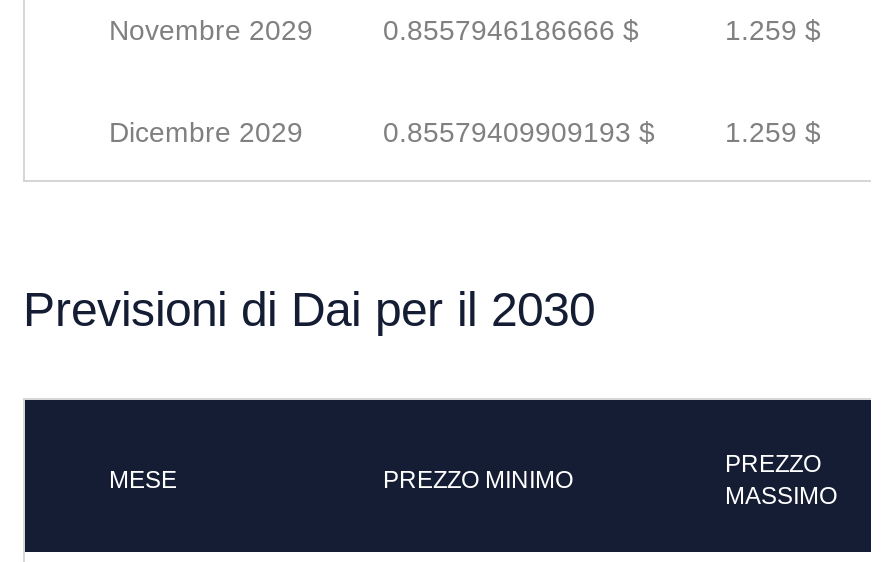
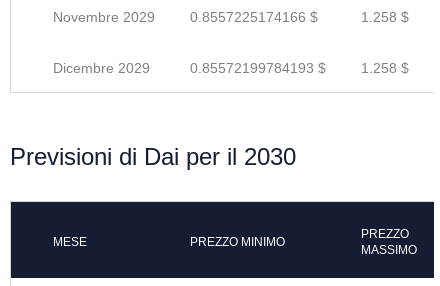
- 0.8557946186666 $
+ 0.8557225174166 $

- 1.259 $
+ 1.258 $

- 0.85579409909193 $
+ 0.85572199784193 $

- 1.259 $
+ 1.258 $
